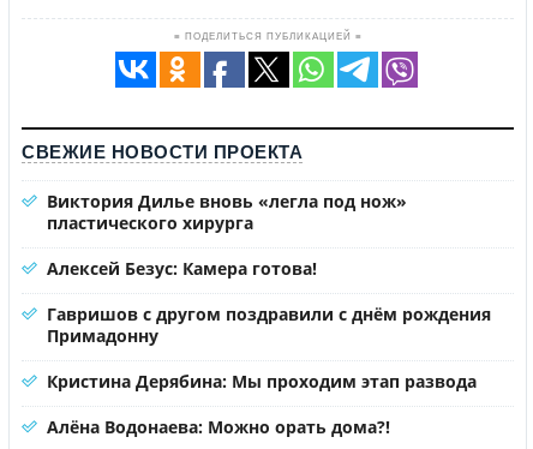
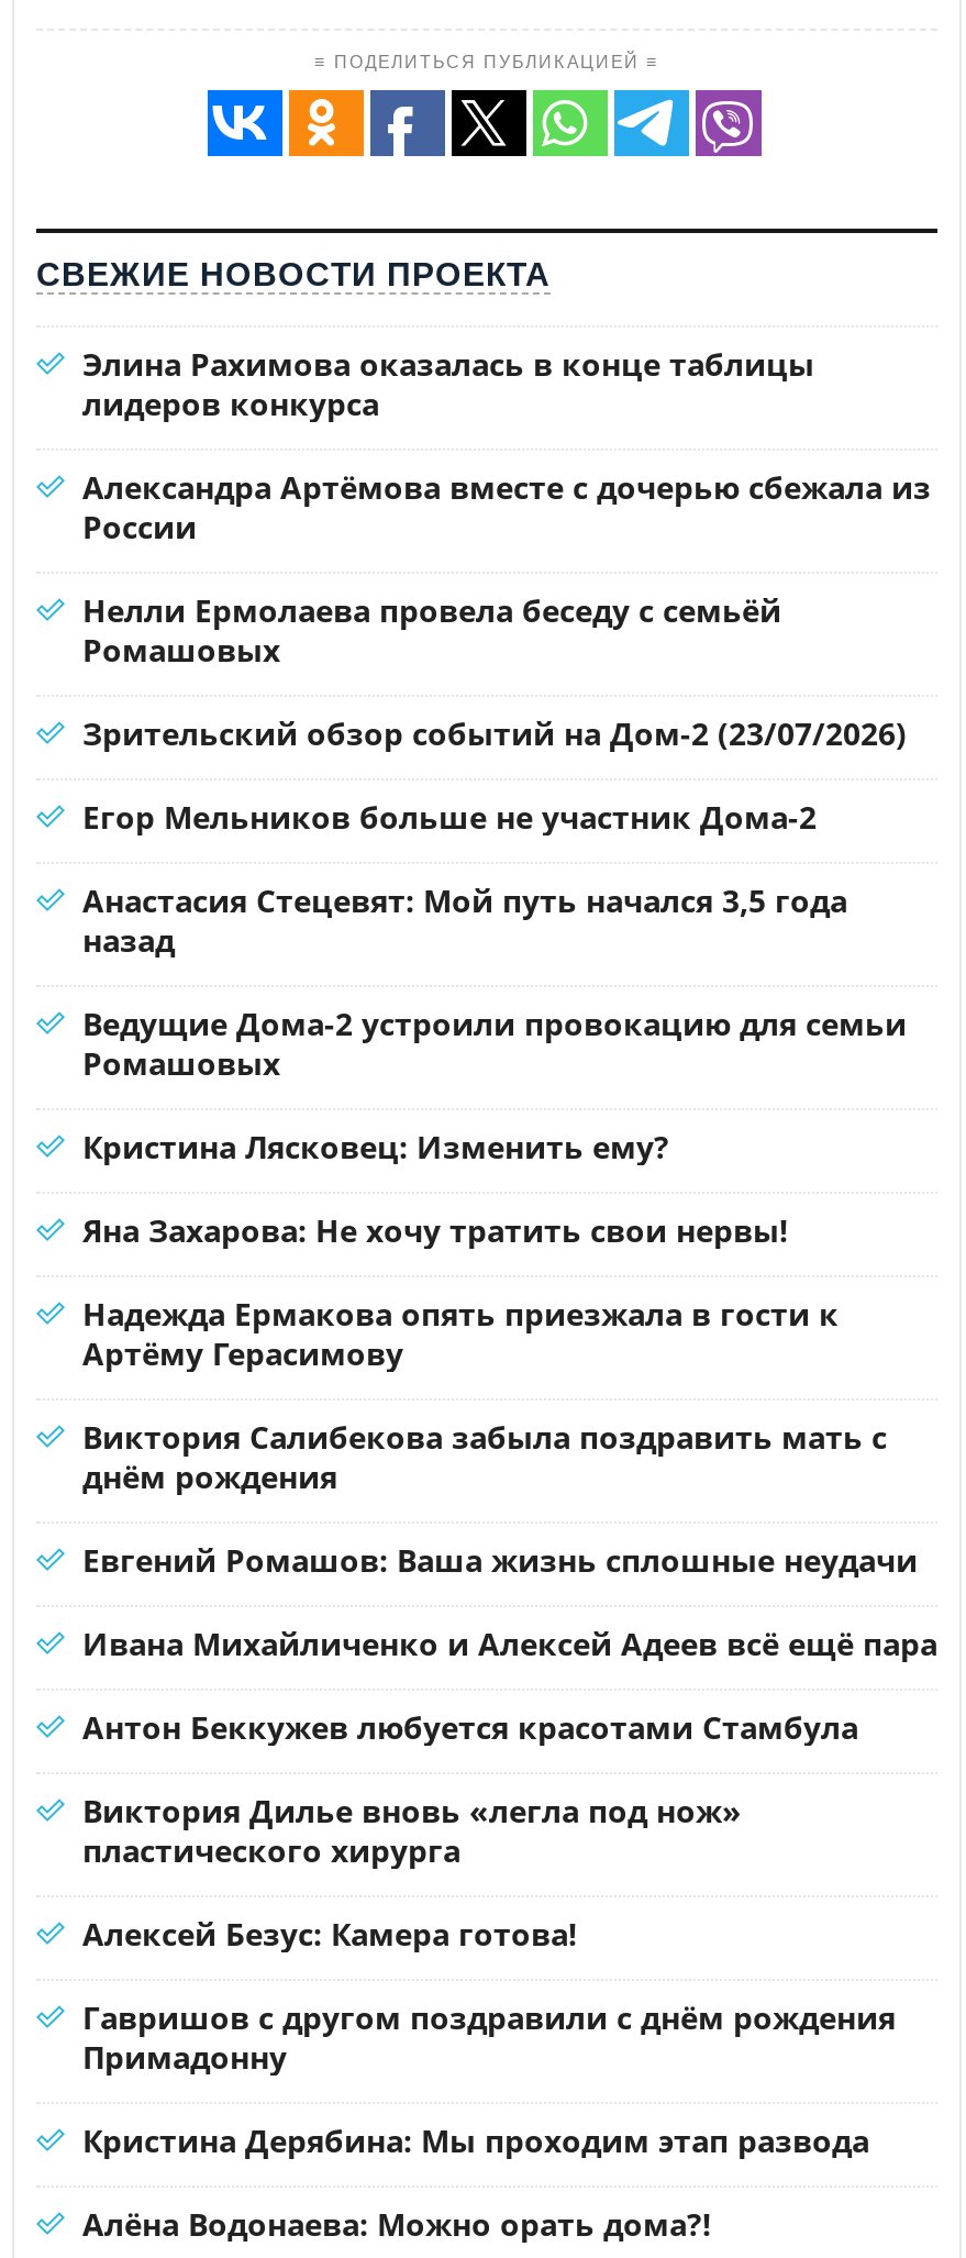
+ Элина Рахимова оказалась в конце таблицы
+ лидеров конкурса
+ Александра Артёмова вместе с дочерью сбежала из
+ России
+ Нелли Ермолаева провела беседу с семьёй
+ Ромашовых
+ Зрительский обзор событий на Дом-2 (23/07/2026)
+ Егор Мельников больше не участник Дома-2
+ Анастасия Стецевят: Мой путь начался 3,5 года
+ назад
+ Ведущие Дома-2 устроили провокацию для семьи
+ Ромашовых
+ Кристина Лясковец: Изменить ему?
+ Яна Захарова: Не хочу тратить свои нервы!
+ Надежда Ермакова опять приезжала в гости к
+ Артёму Герасимову
+ Виктория Салибекова забыла поздравить мать с
+ днём рождения
+ Евгений Ромашов: Ваша жизнь сплошные неудачи
+ Ивана Михайличенко и Алексей Адеев всё ещё пара
+ Антон Беккужев любуется красотами Стамбула
